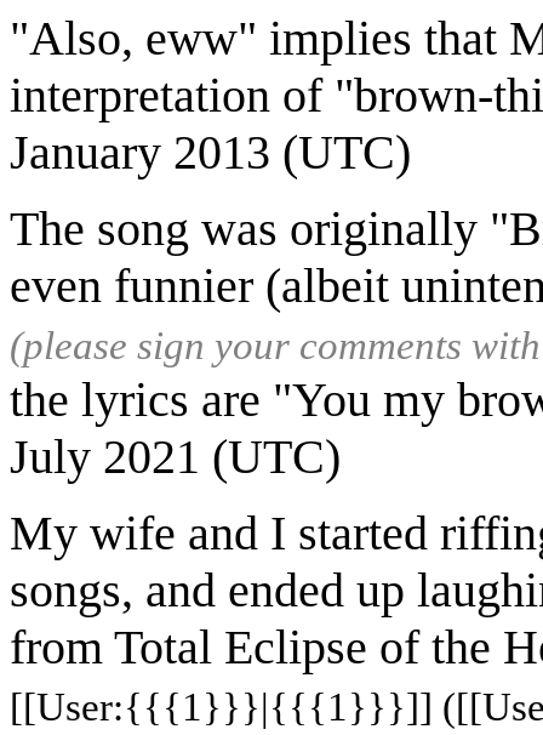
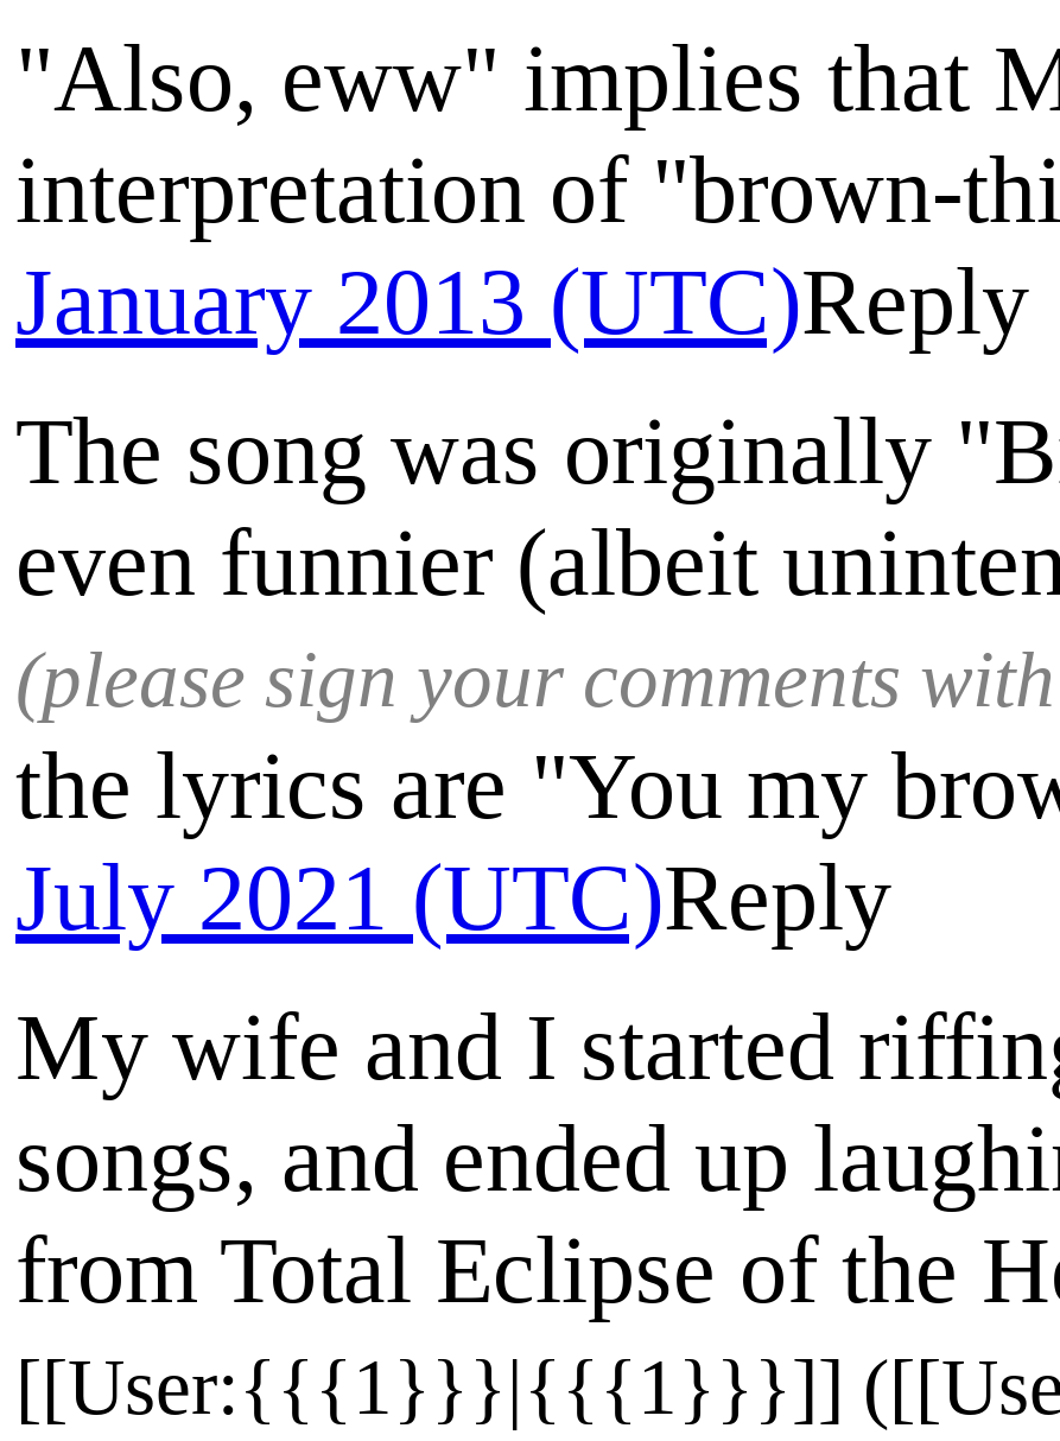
- January 2013 (UTC)
+ January 2013 (UTC)Reply

- July 2021 (UTC)
+ July 2021 (UTC)Reply
